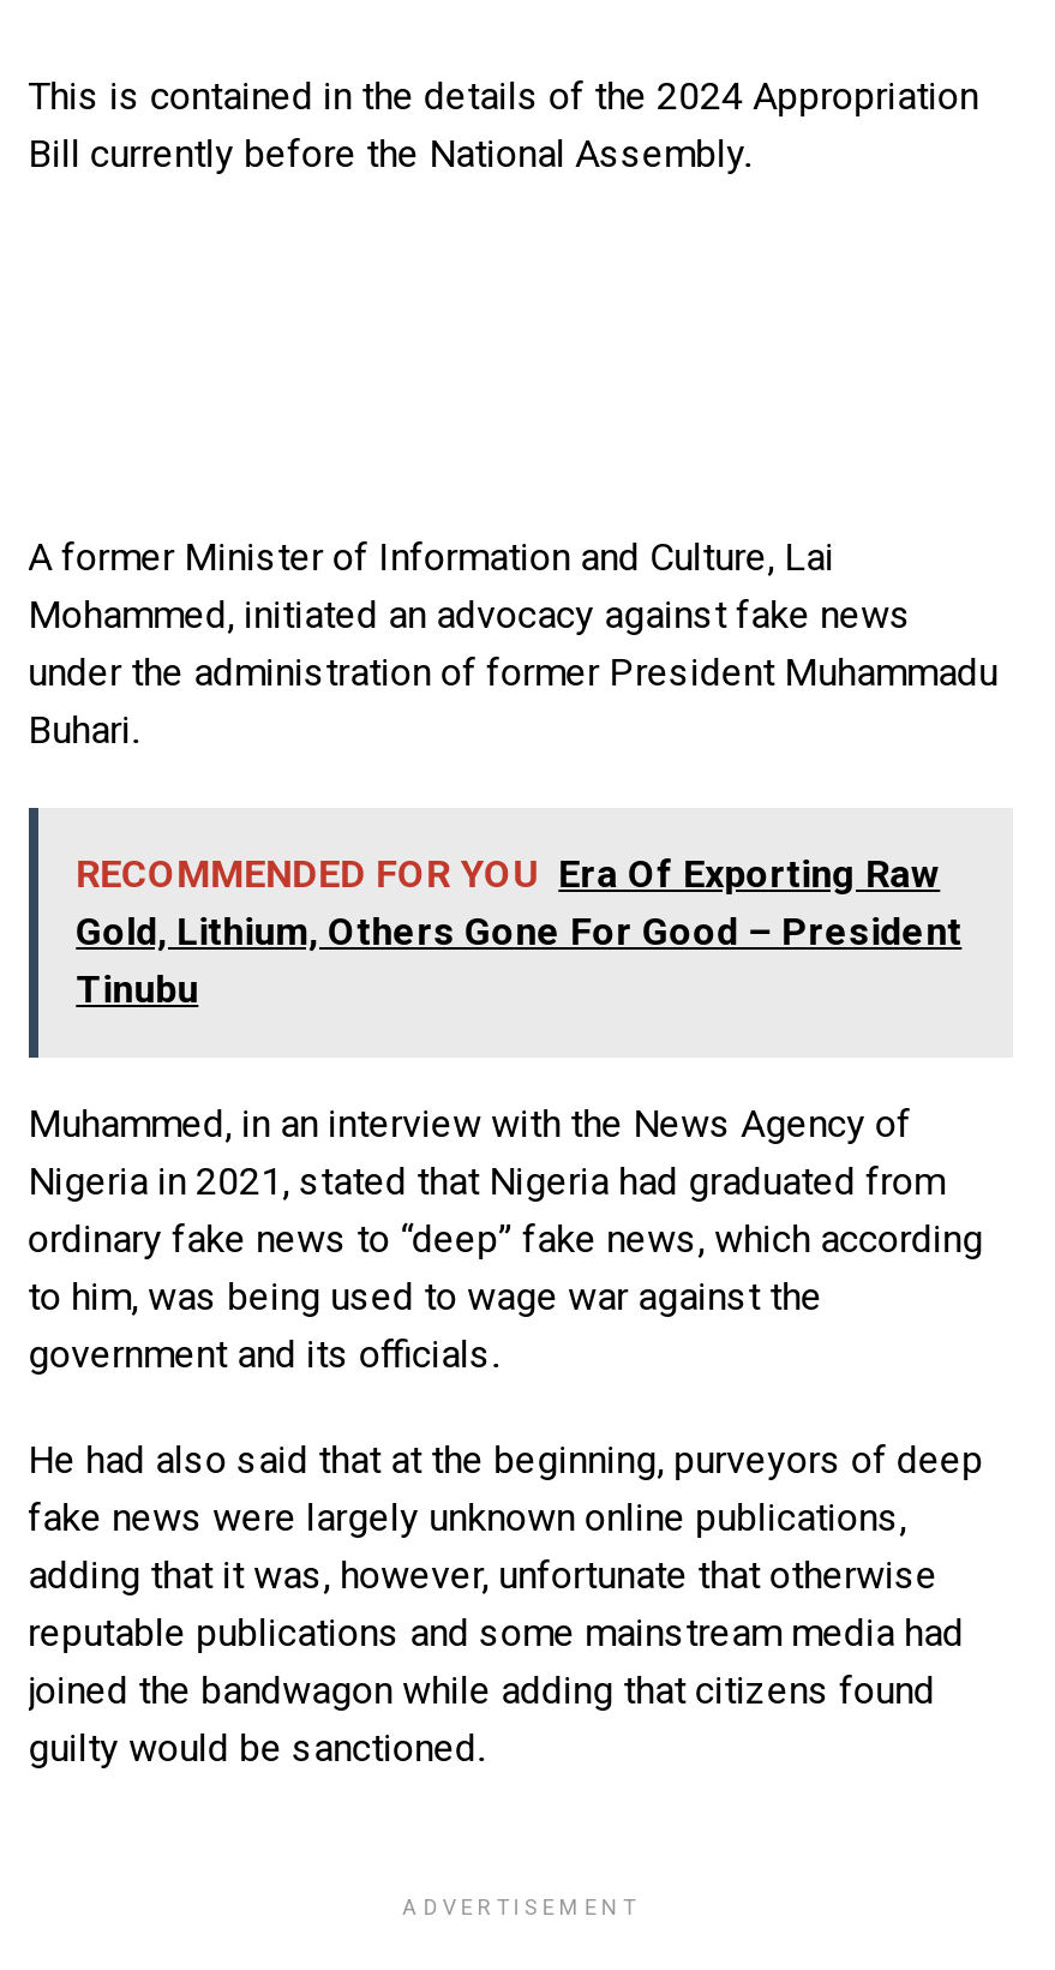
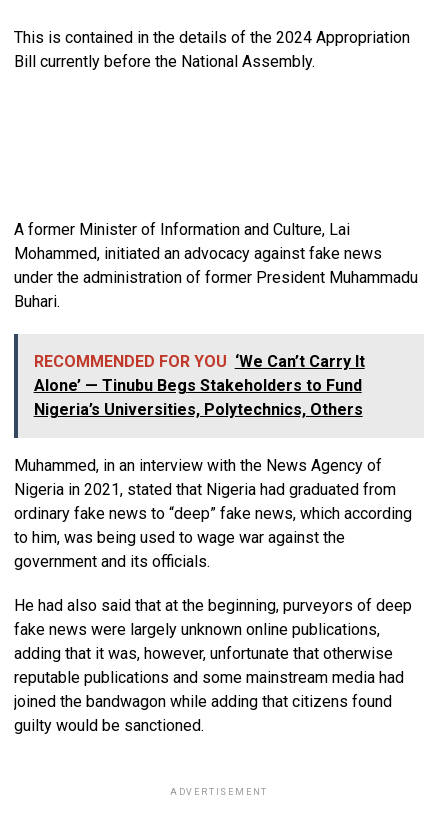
- RECOMMENDED FOR YOU Era Of Exporting Raw
- Gold, Lithium, Others Gone For Good – President
- Tinubu
+ RECOMMENDED FOR YOU ‘We Can’t Carry It
+ Alone’ — Tinubu Begs Stakeholders to Fund
+ Nigeria’s Universities, Polytechnics, Others
